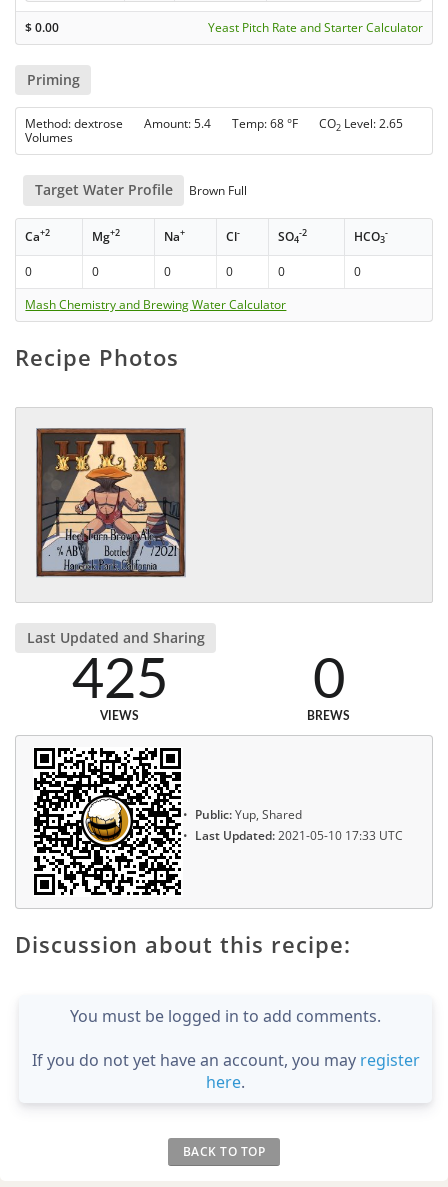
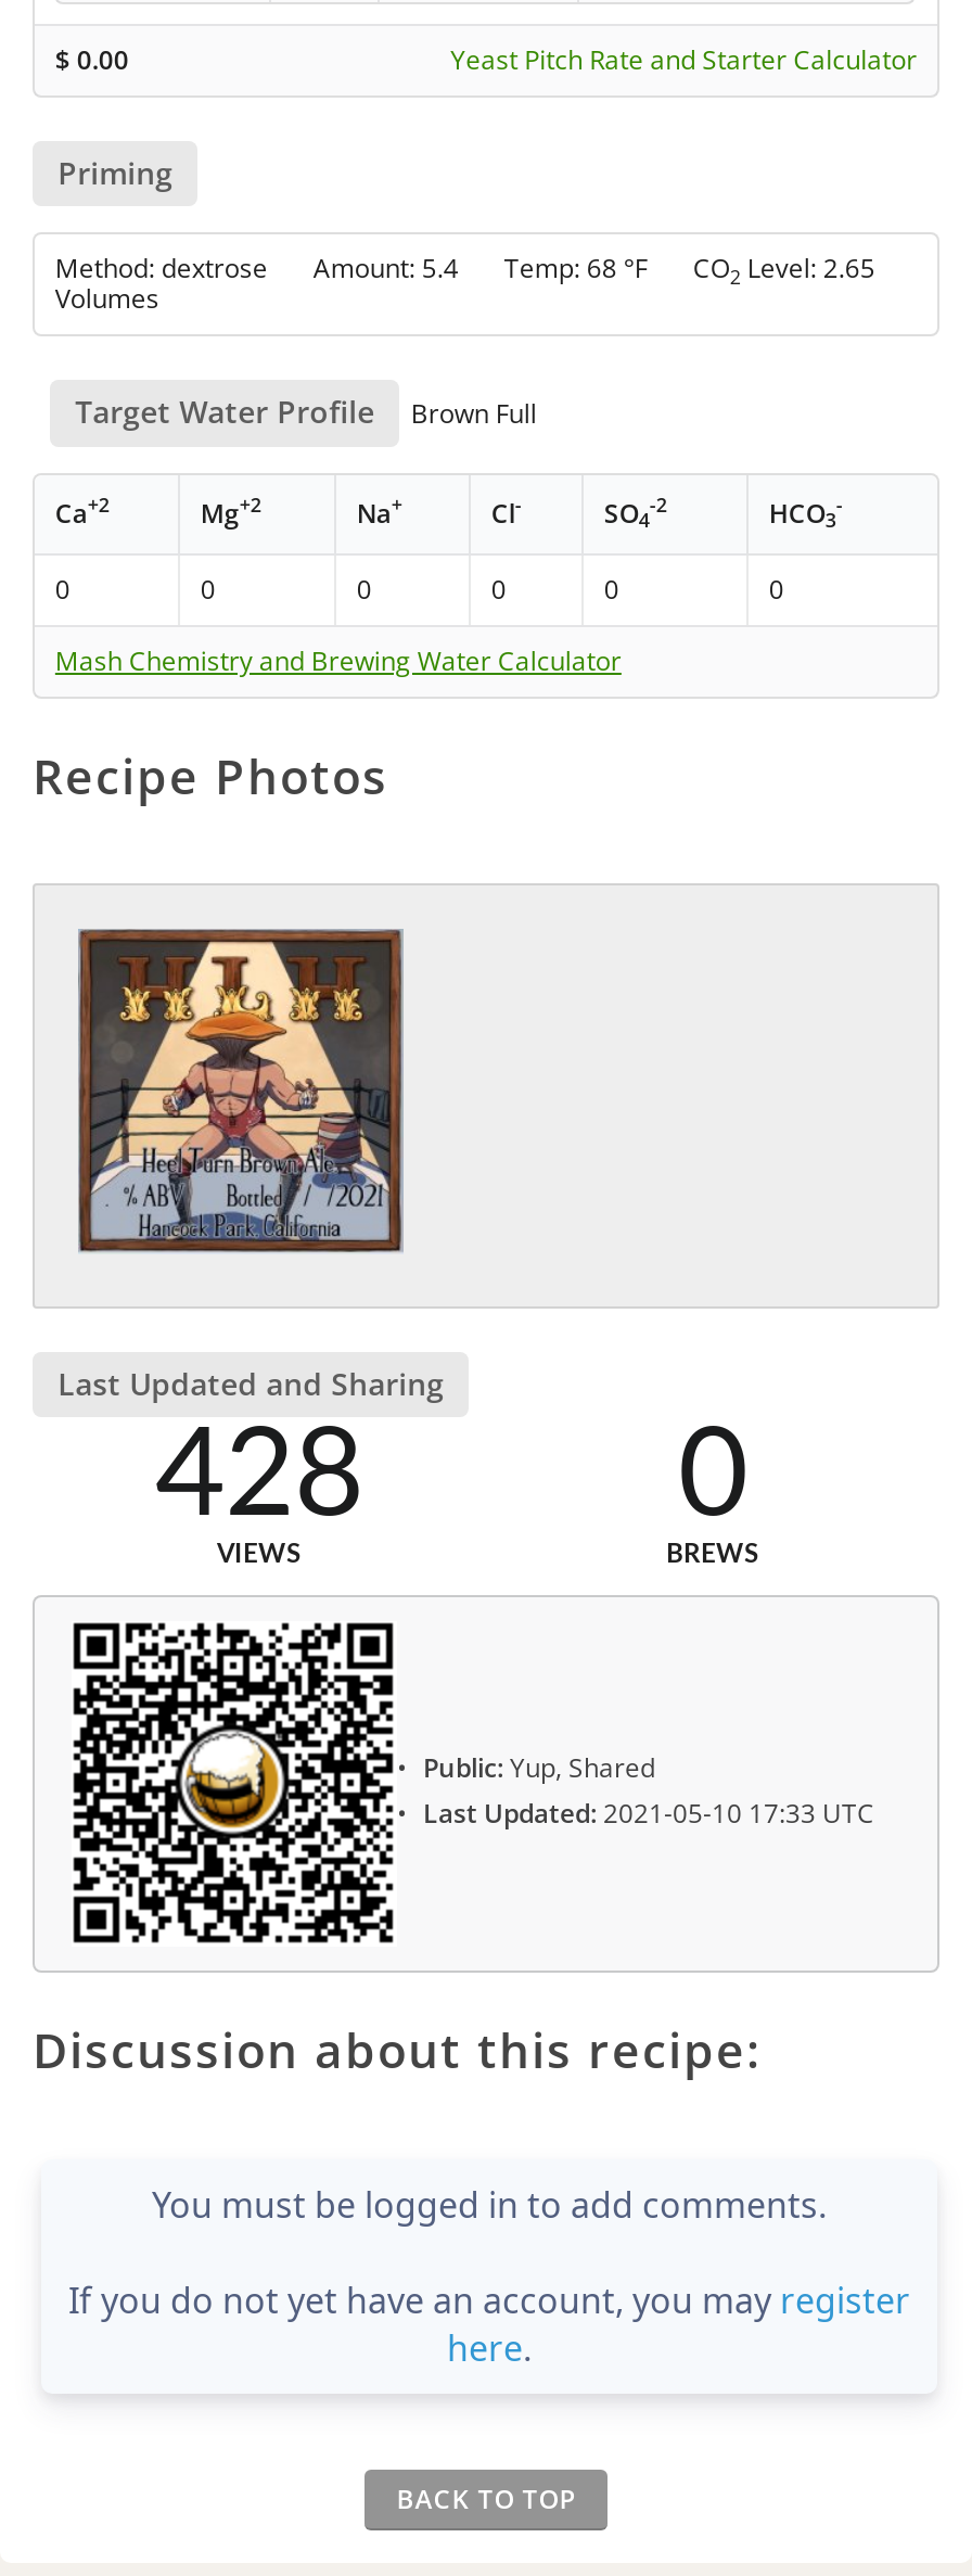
- 425
+ 428
